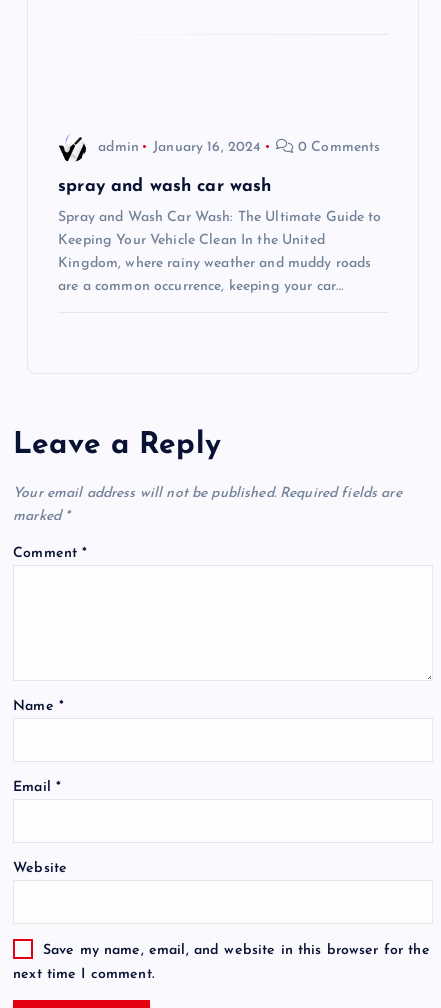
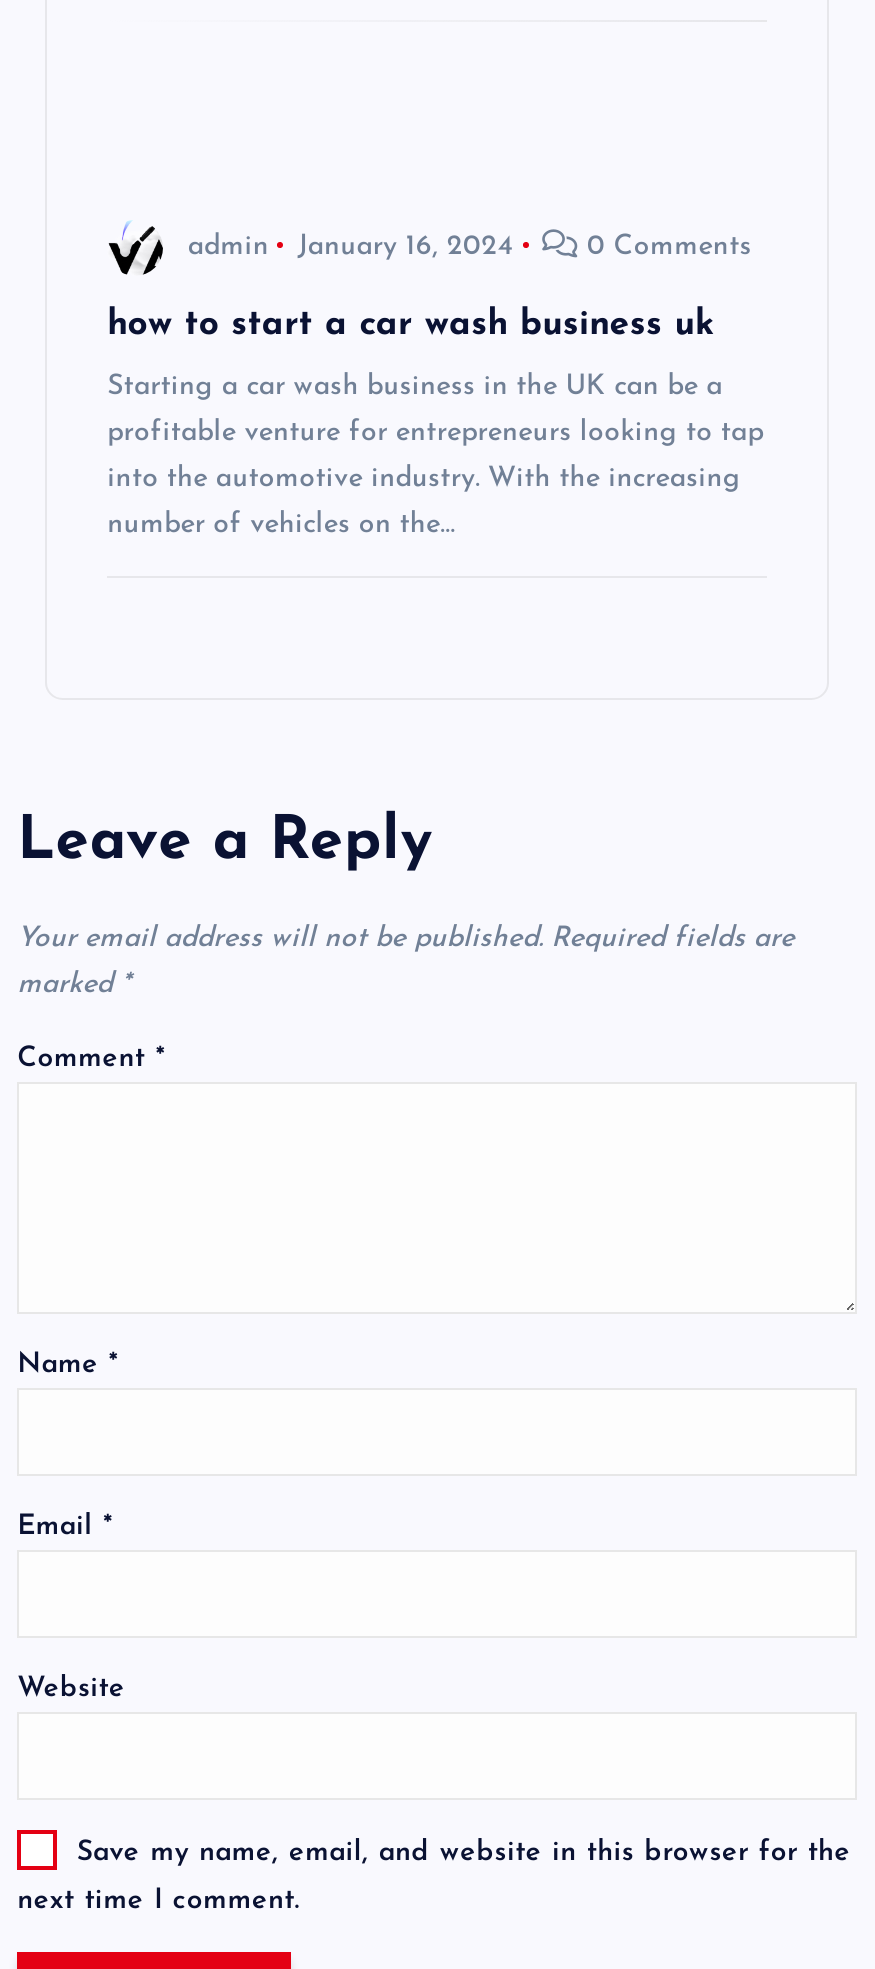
- spray and wash car wash
+ how to start a car wash business uk

- Spray and Wash Car Wash: The Ultimate Guide to
+ Starting a car wash business in the UK can be a

- Keeping Your Vehicle Clean In the United
+ profitable venture for entrepreneurs looking to tap

- Kingdom, where rainy weather and muddy roads
+ into the automotive industry. With the increasing

- are a common occurrence, keeping your car…
+ number of vehicles on the…
